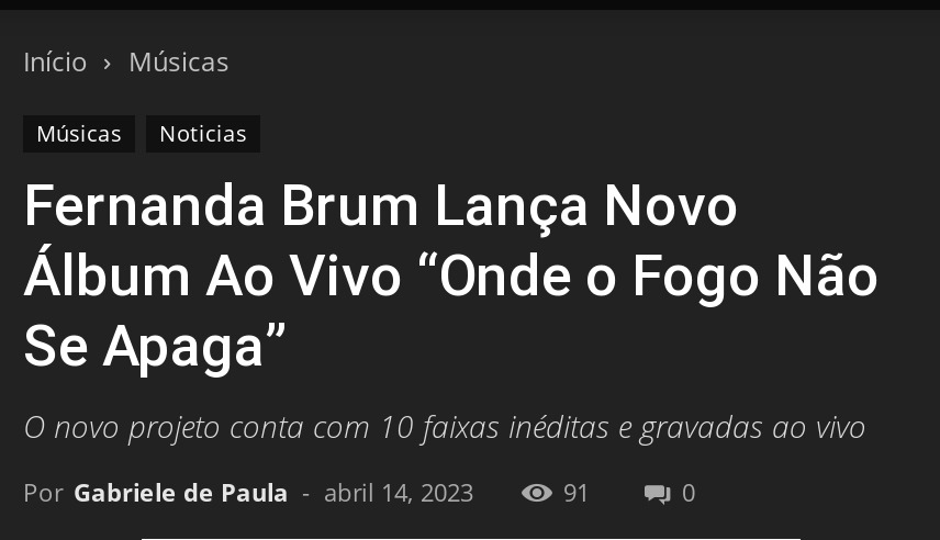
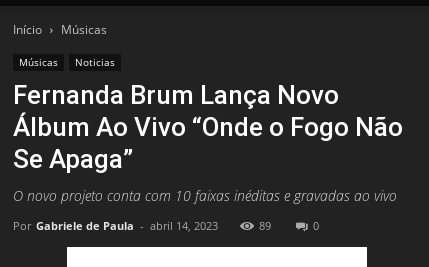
- 91
+ 89
